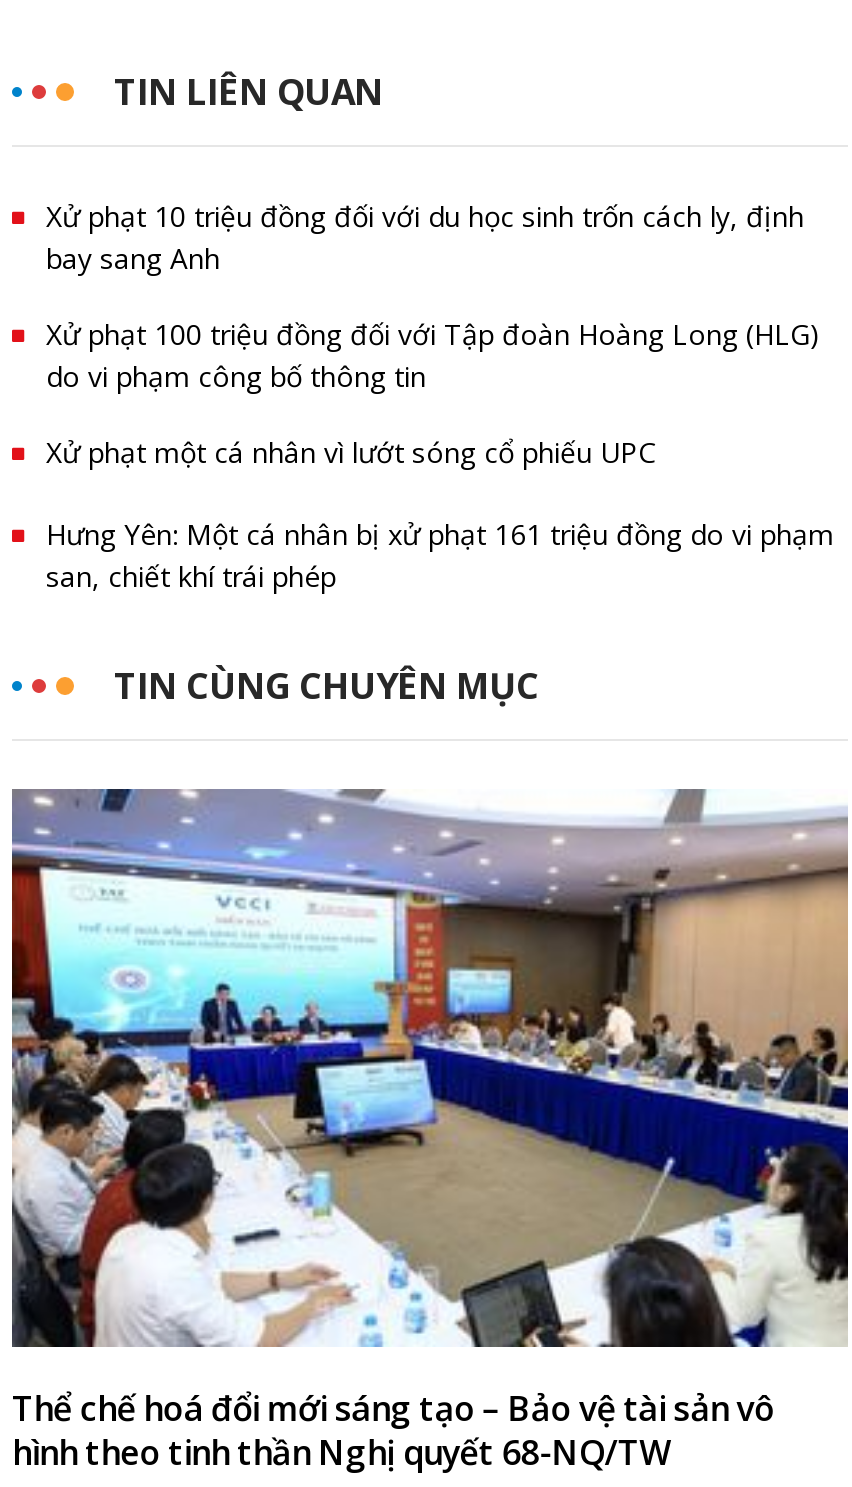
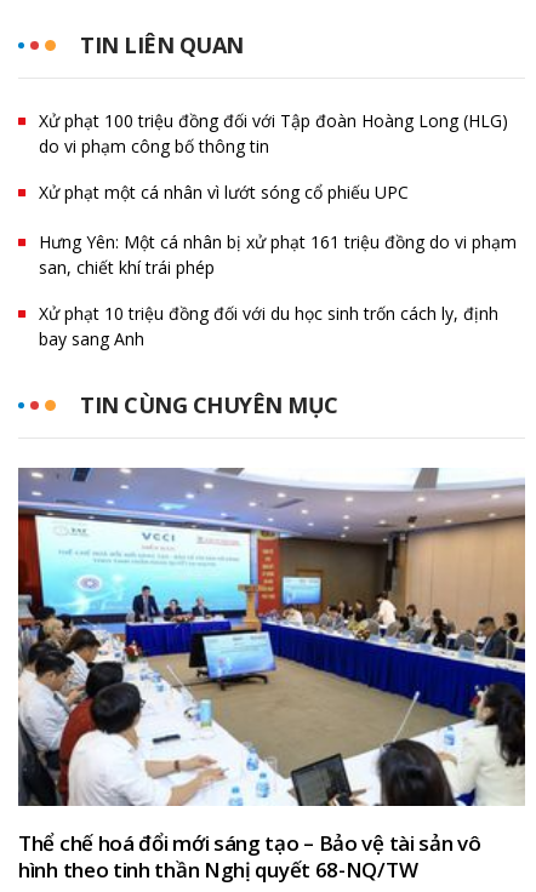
moved down: Xử phạt 10 triệu đồng đối với du học sinh trốn cách ly, định | bay sang Anh

moved up: Xử phạt 100 triệu đồng đối với Tập đoàn Hoàng Long (HLG) | do vi phạm công bố thông tin | Xử phạt một cá nhân vì lướt sóng cổ phiếu UPC | Hưng Yên: Một cá nhân bị xử phạt 161 triệu đồng do vi phạm | san, chiết khí trái phép
